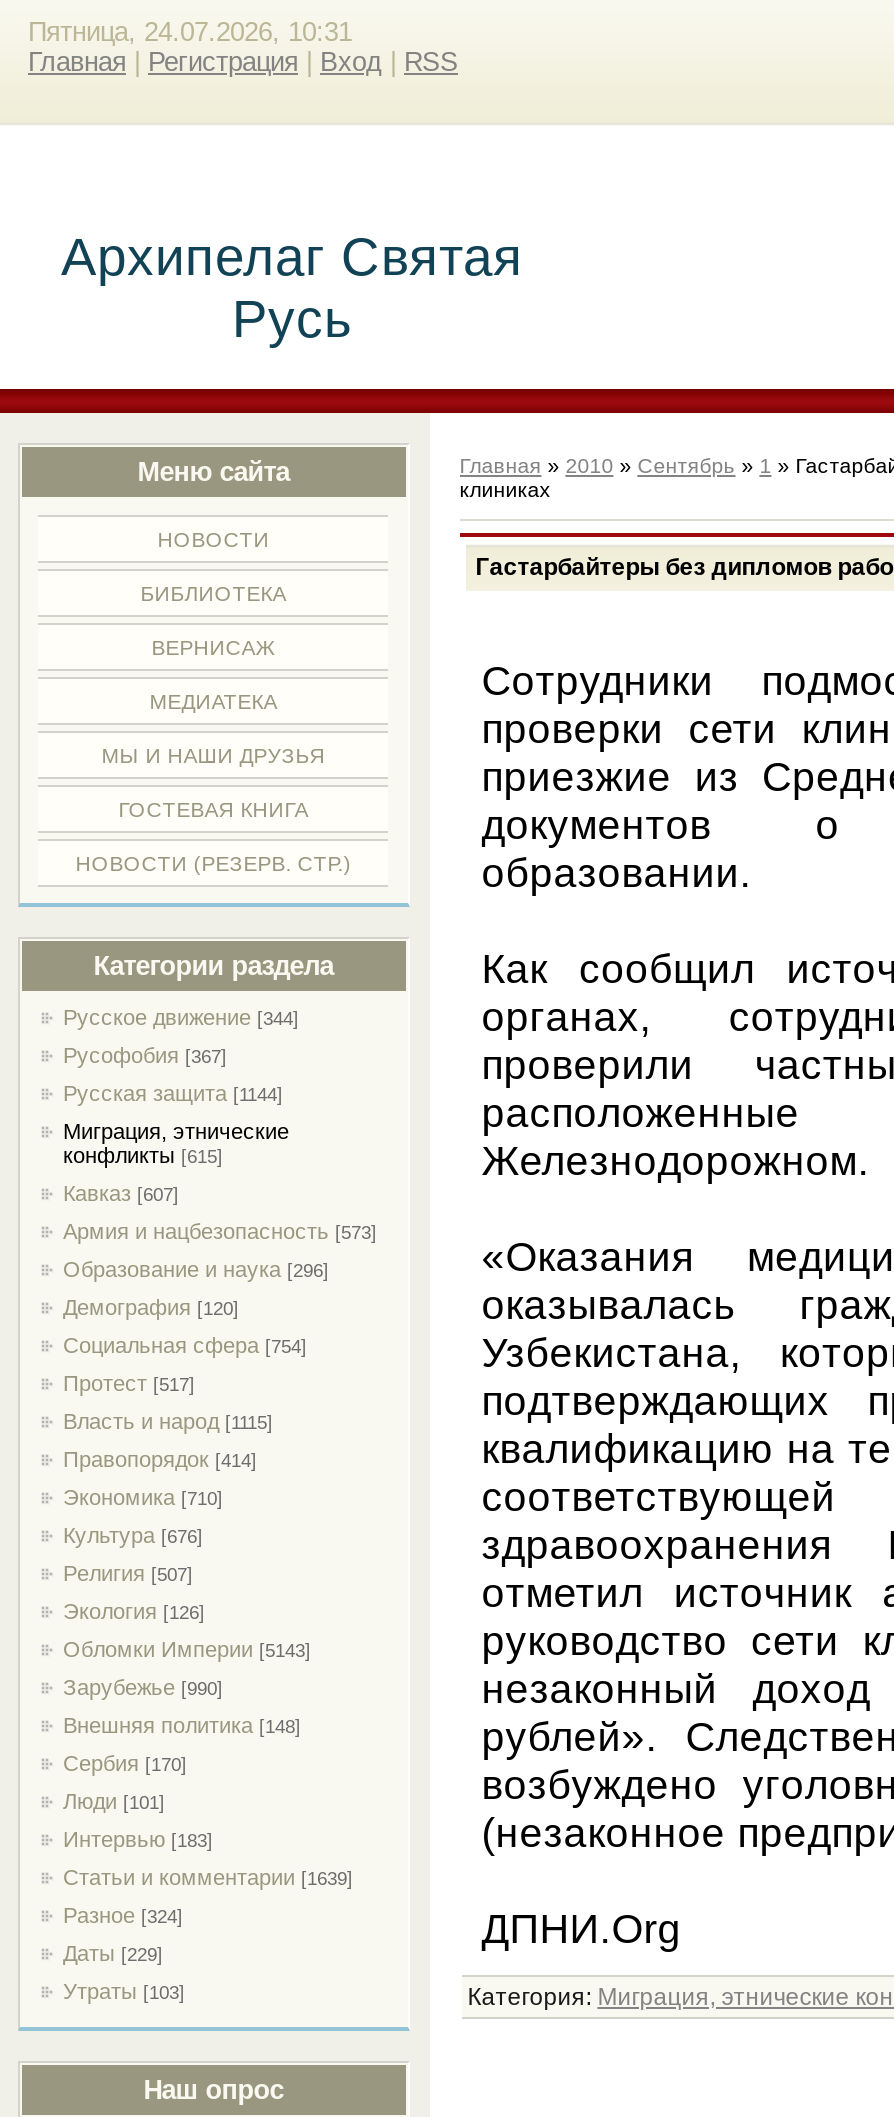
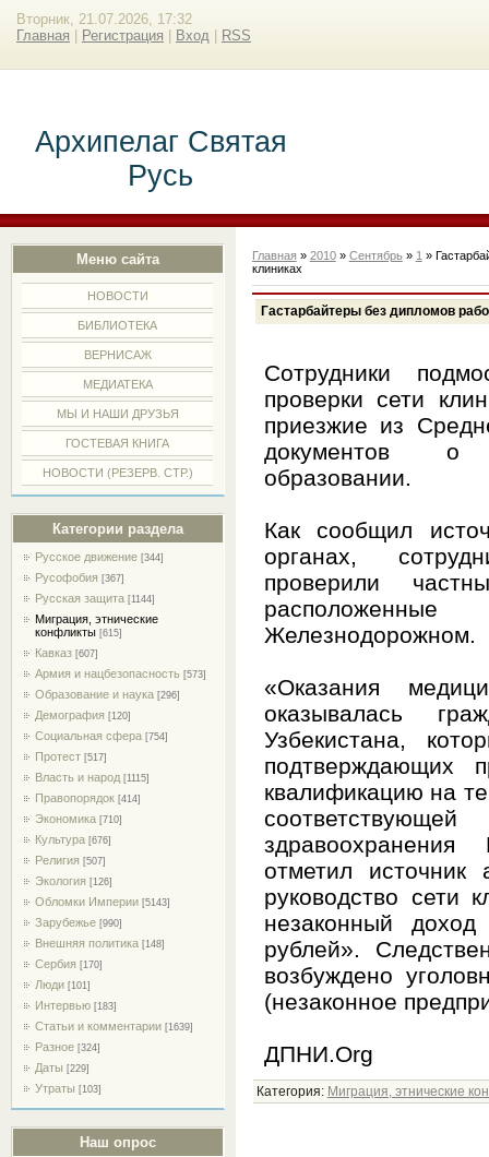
- Пятница, 24.07.2026, 10:31
+ Вторник, 21.07.2026, 17:32
